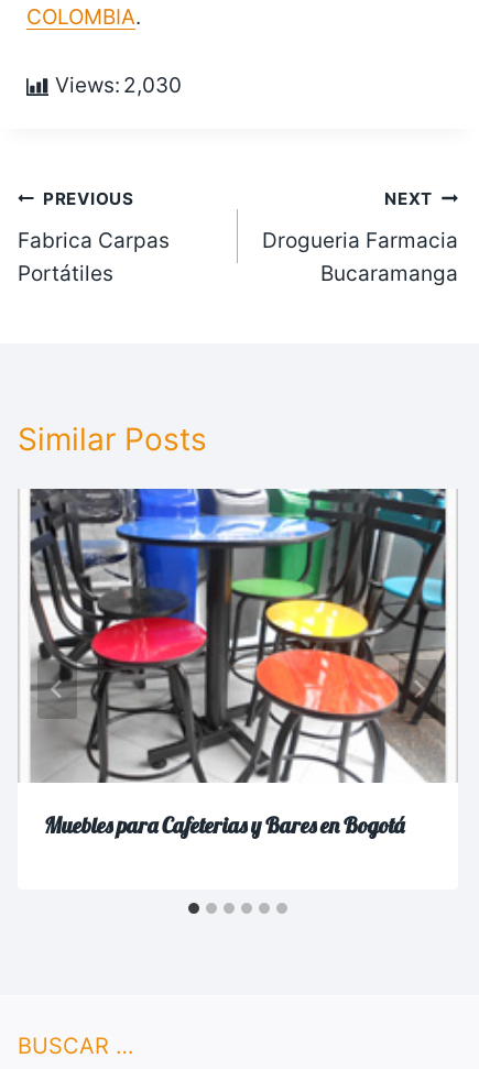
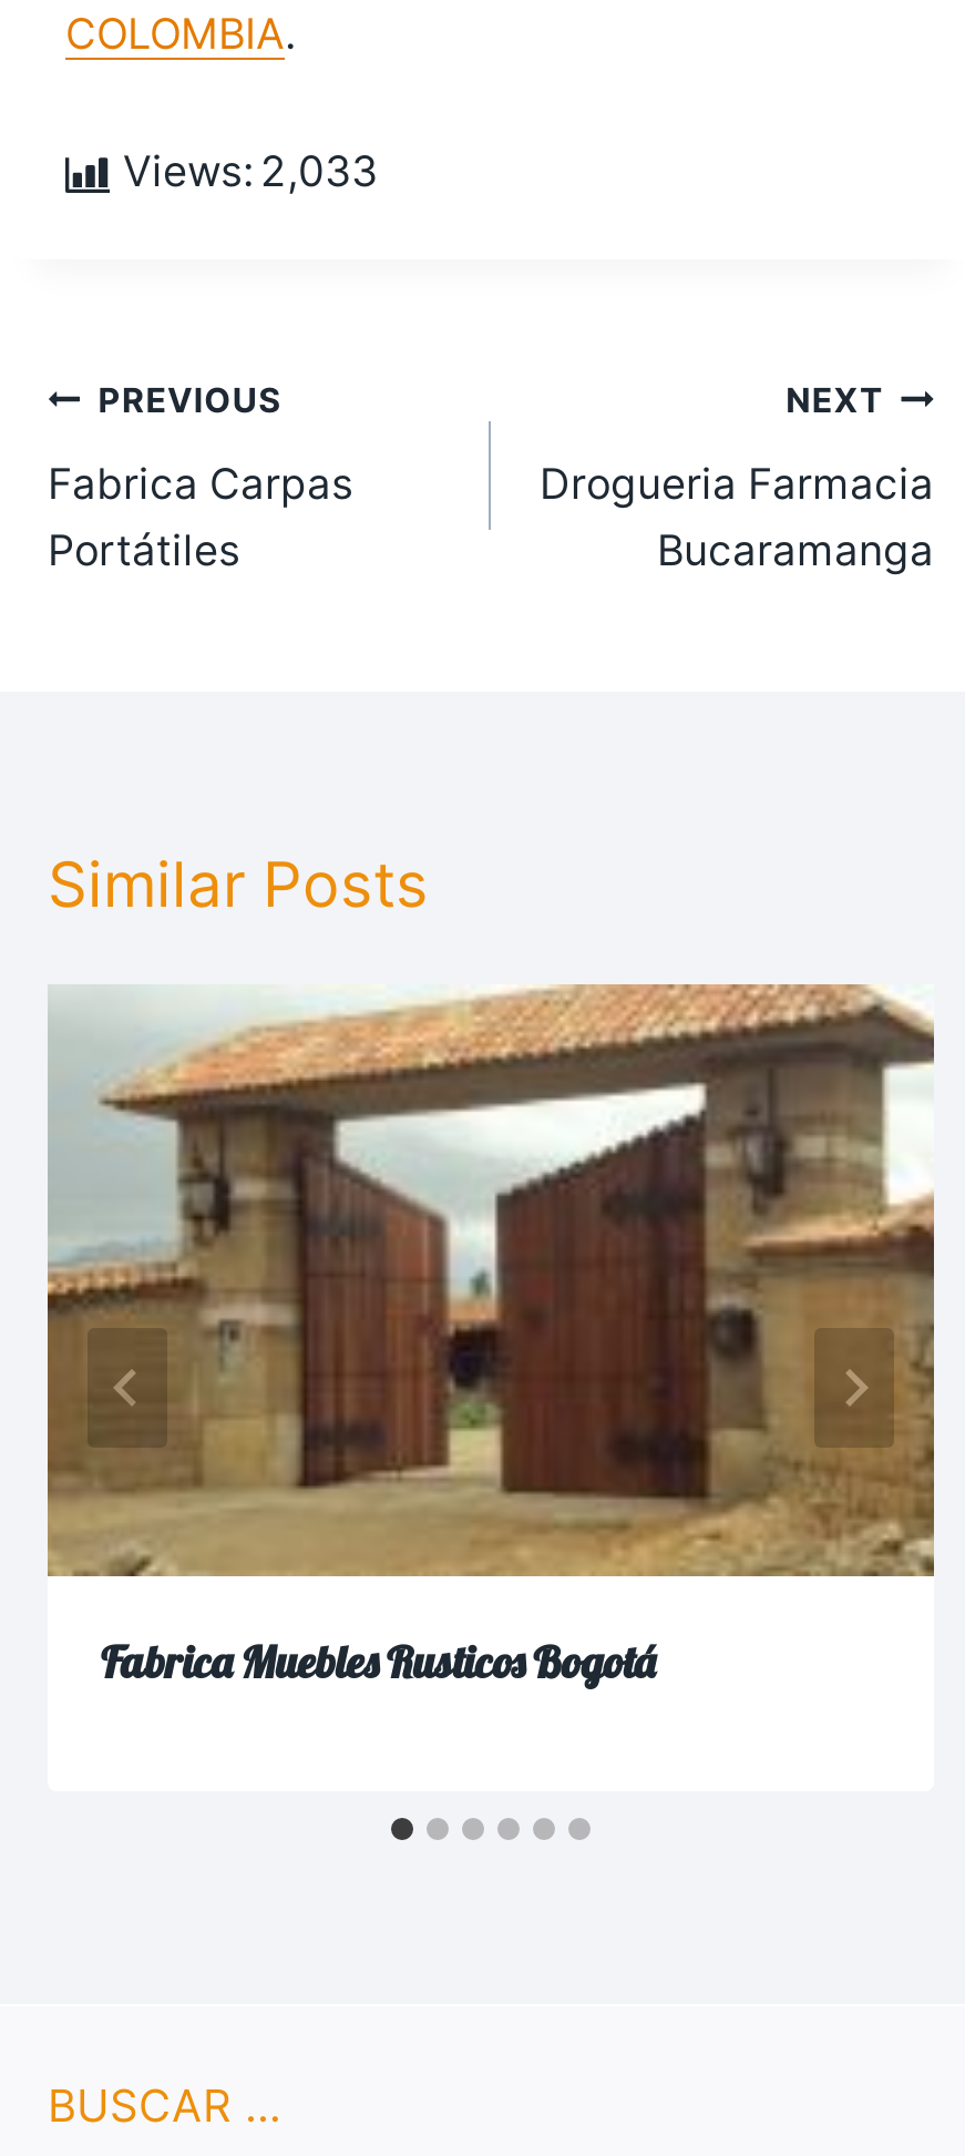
- Views: 2,030
+ Views: 2,033

- [image]
- Muebles para Cafeterias y Bares en Bogotá
+ [image]
+ Fabrica Muebles Rusticos Bogotá
